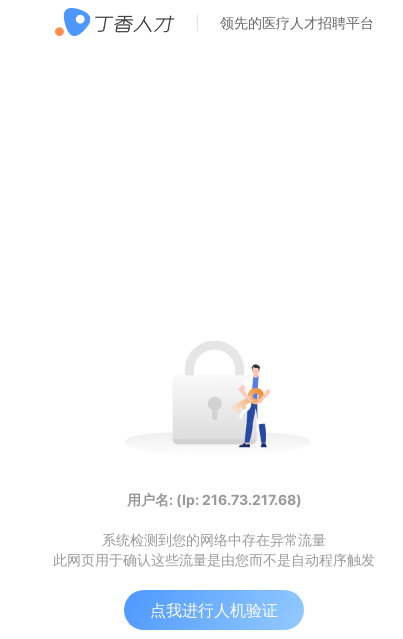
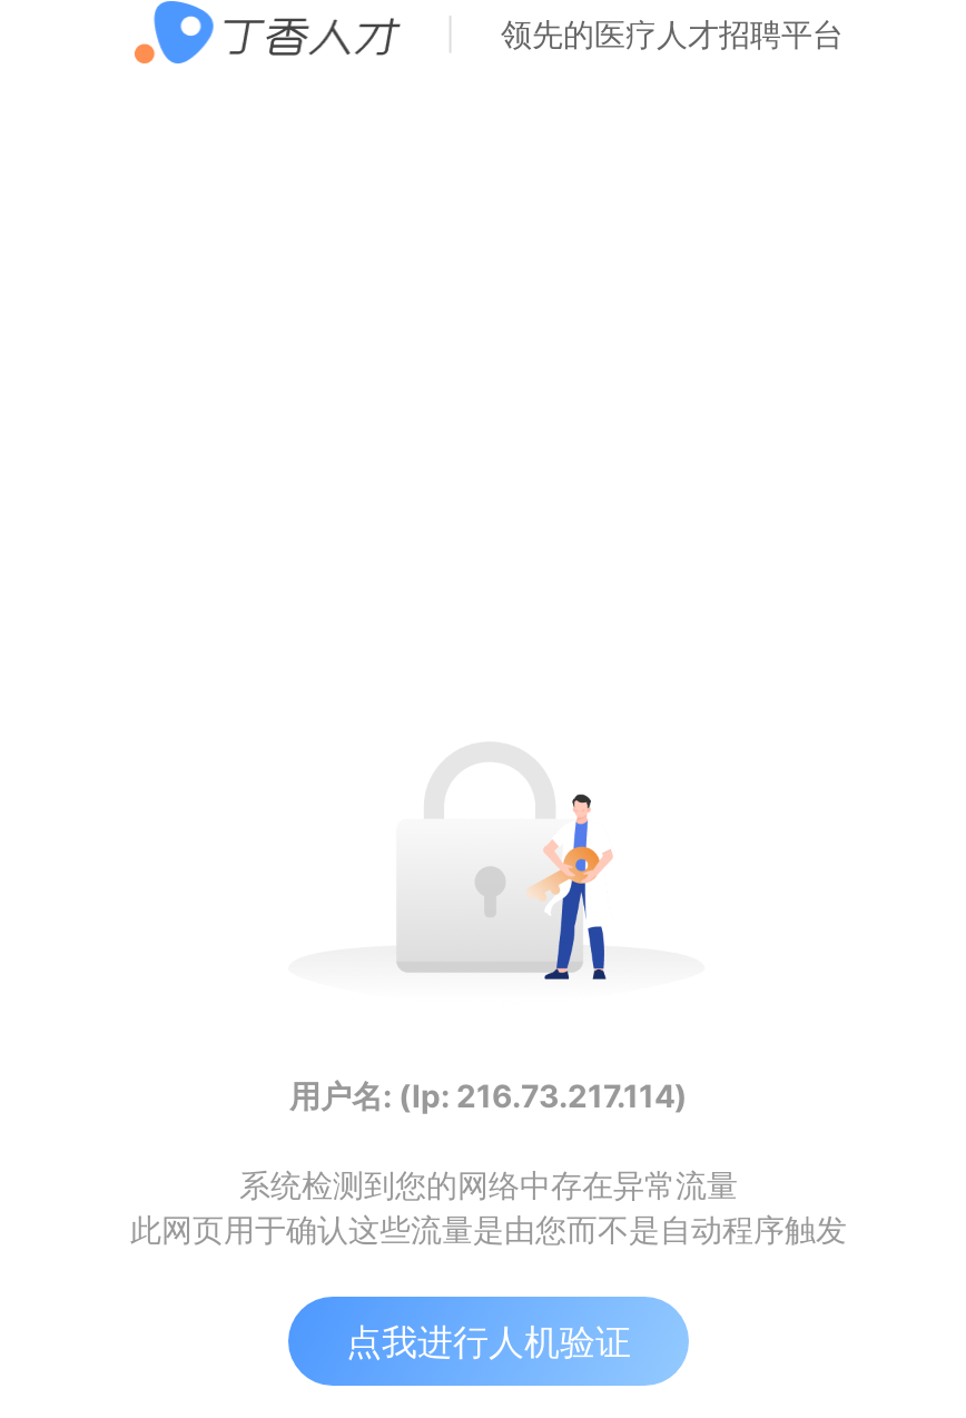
- 用户名: (Ip: 216.73.217.68)
+ 用户名: (Ip: 216.73.217.114)
